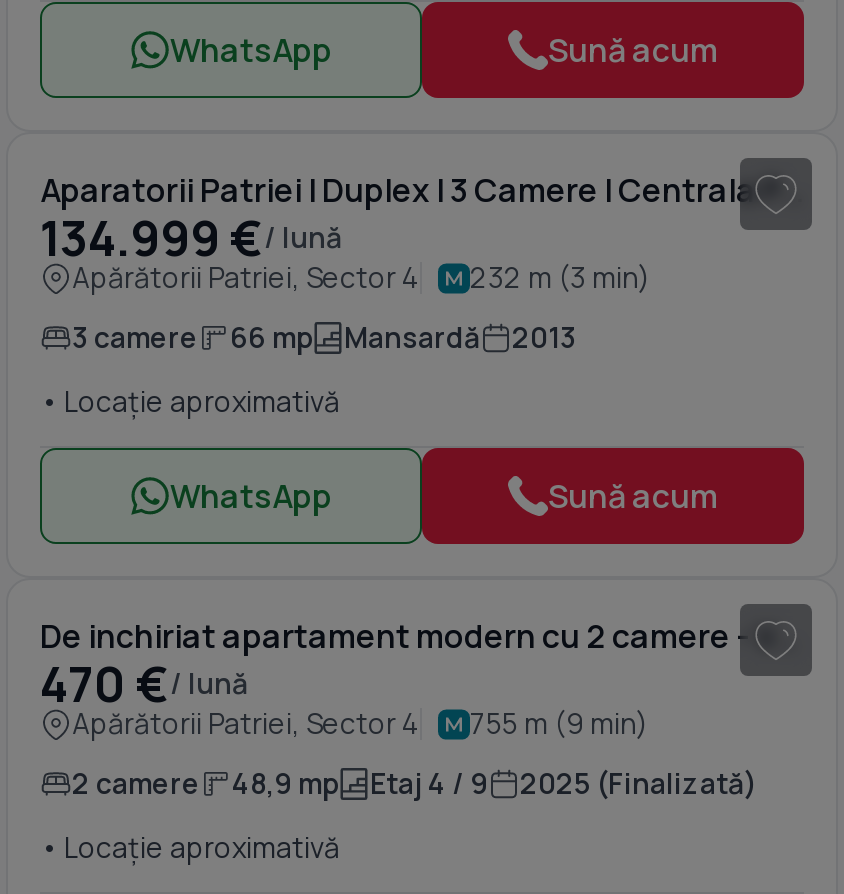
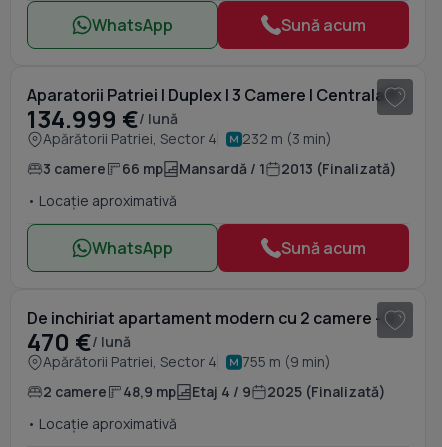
- Mansardă
- 2013
+ Mansardă / 1
+ 2013 (Finalizată)
